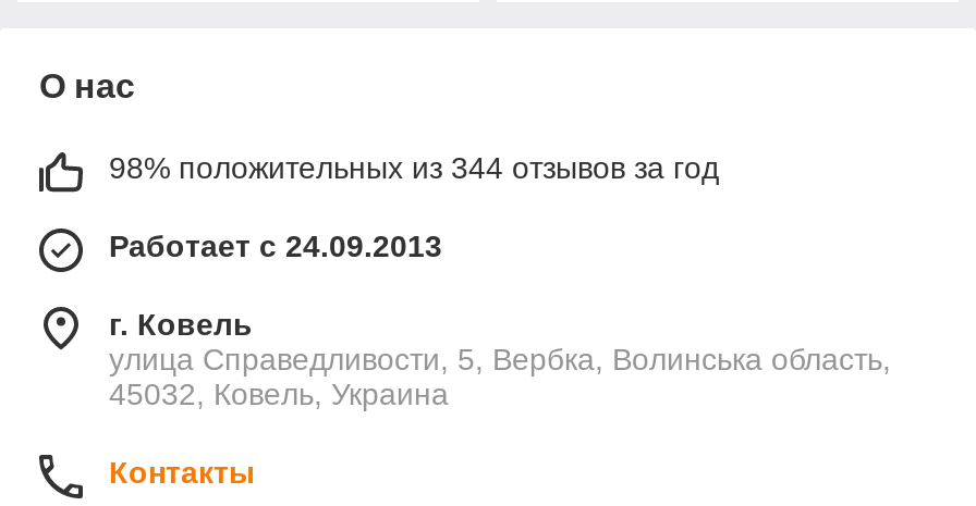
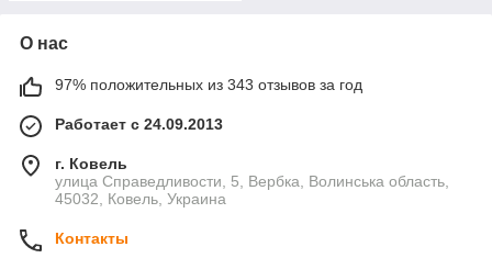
- 98% положительных из 344 отзывов за год
+ 97% положительных из 343 отзывов за год
